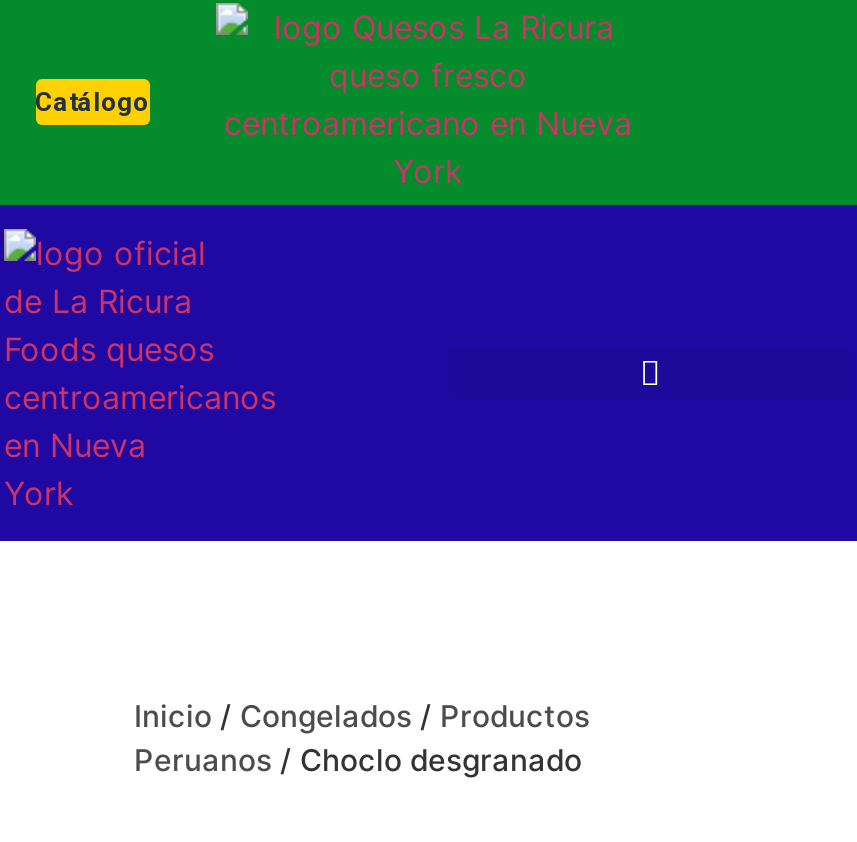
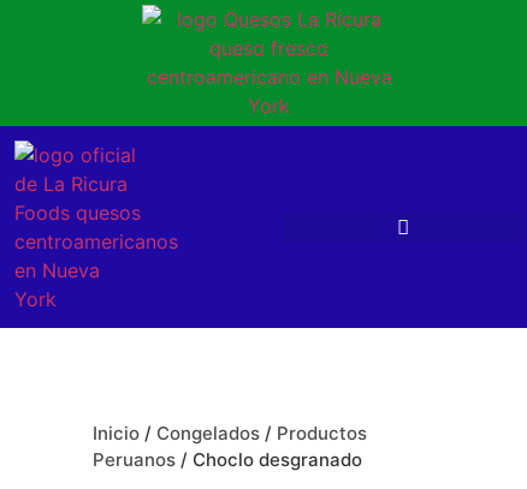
- Catálogo
